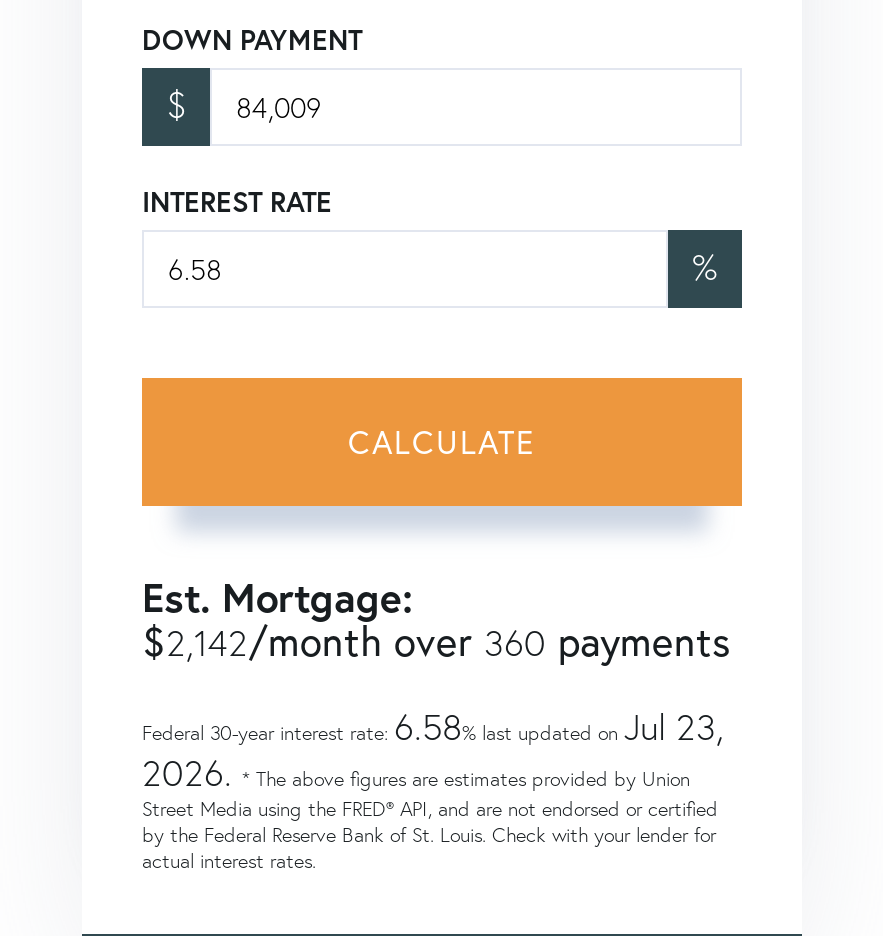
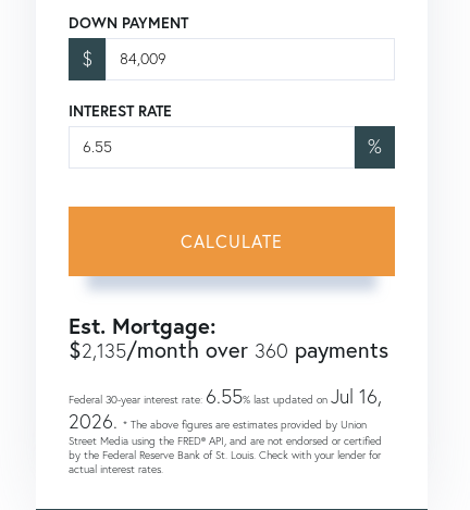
- $2,142/month over 360 payments
+ $2,135/month over 360 payments

- Federal 30-year interest rate: 6.58% last updated on Jul 23,
+ Federal 30-year interest rate: 6.55% last updated on Jul 16,
